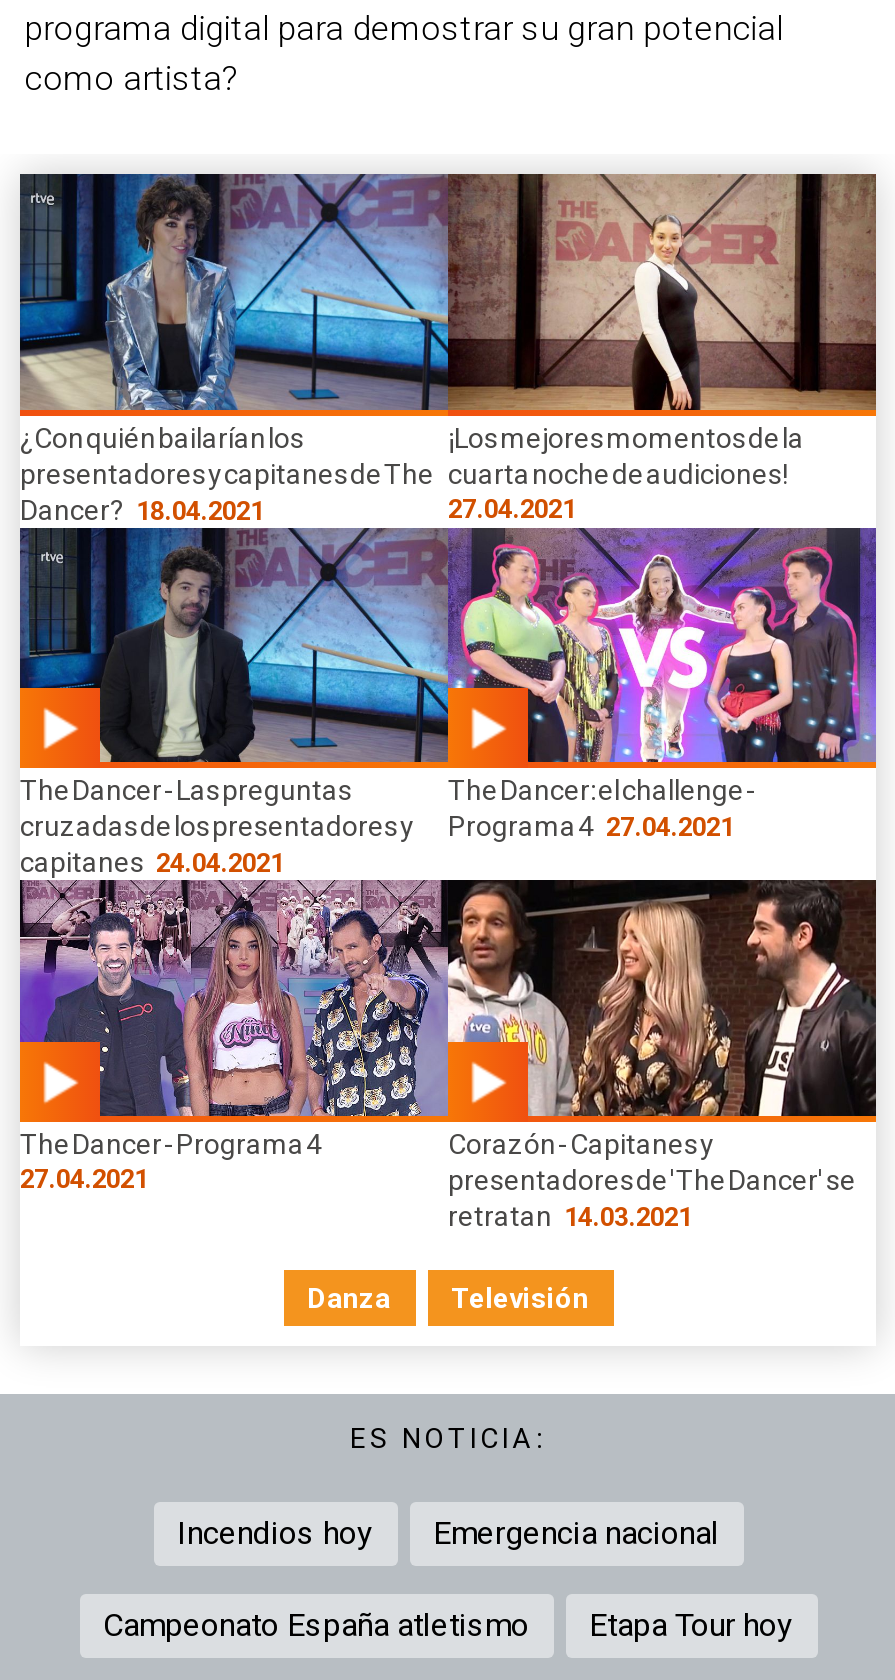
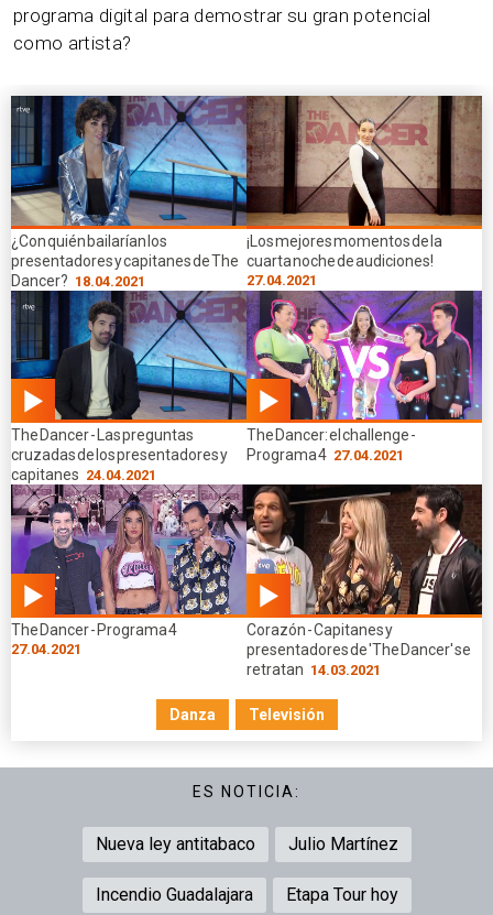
- Incendios hoy
- Emergencia nacional
+ Nueva ley antitabaco
+ Julio Martínez

- Campeonato España atletismo
+ Incendio Guadalajara
